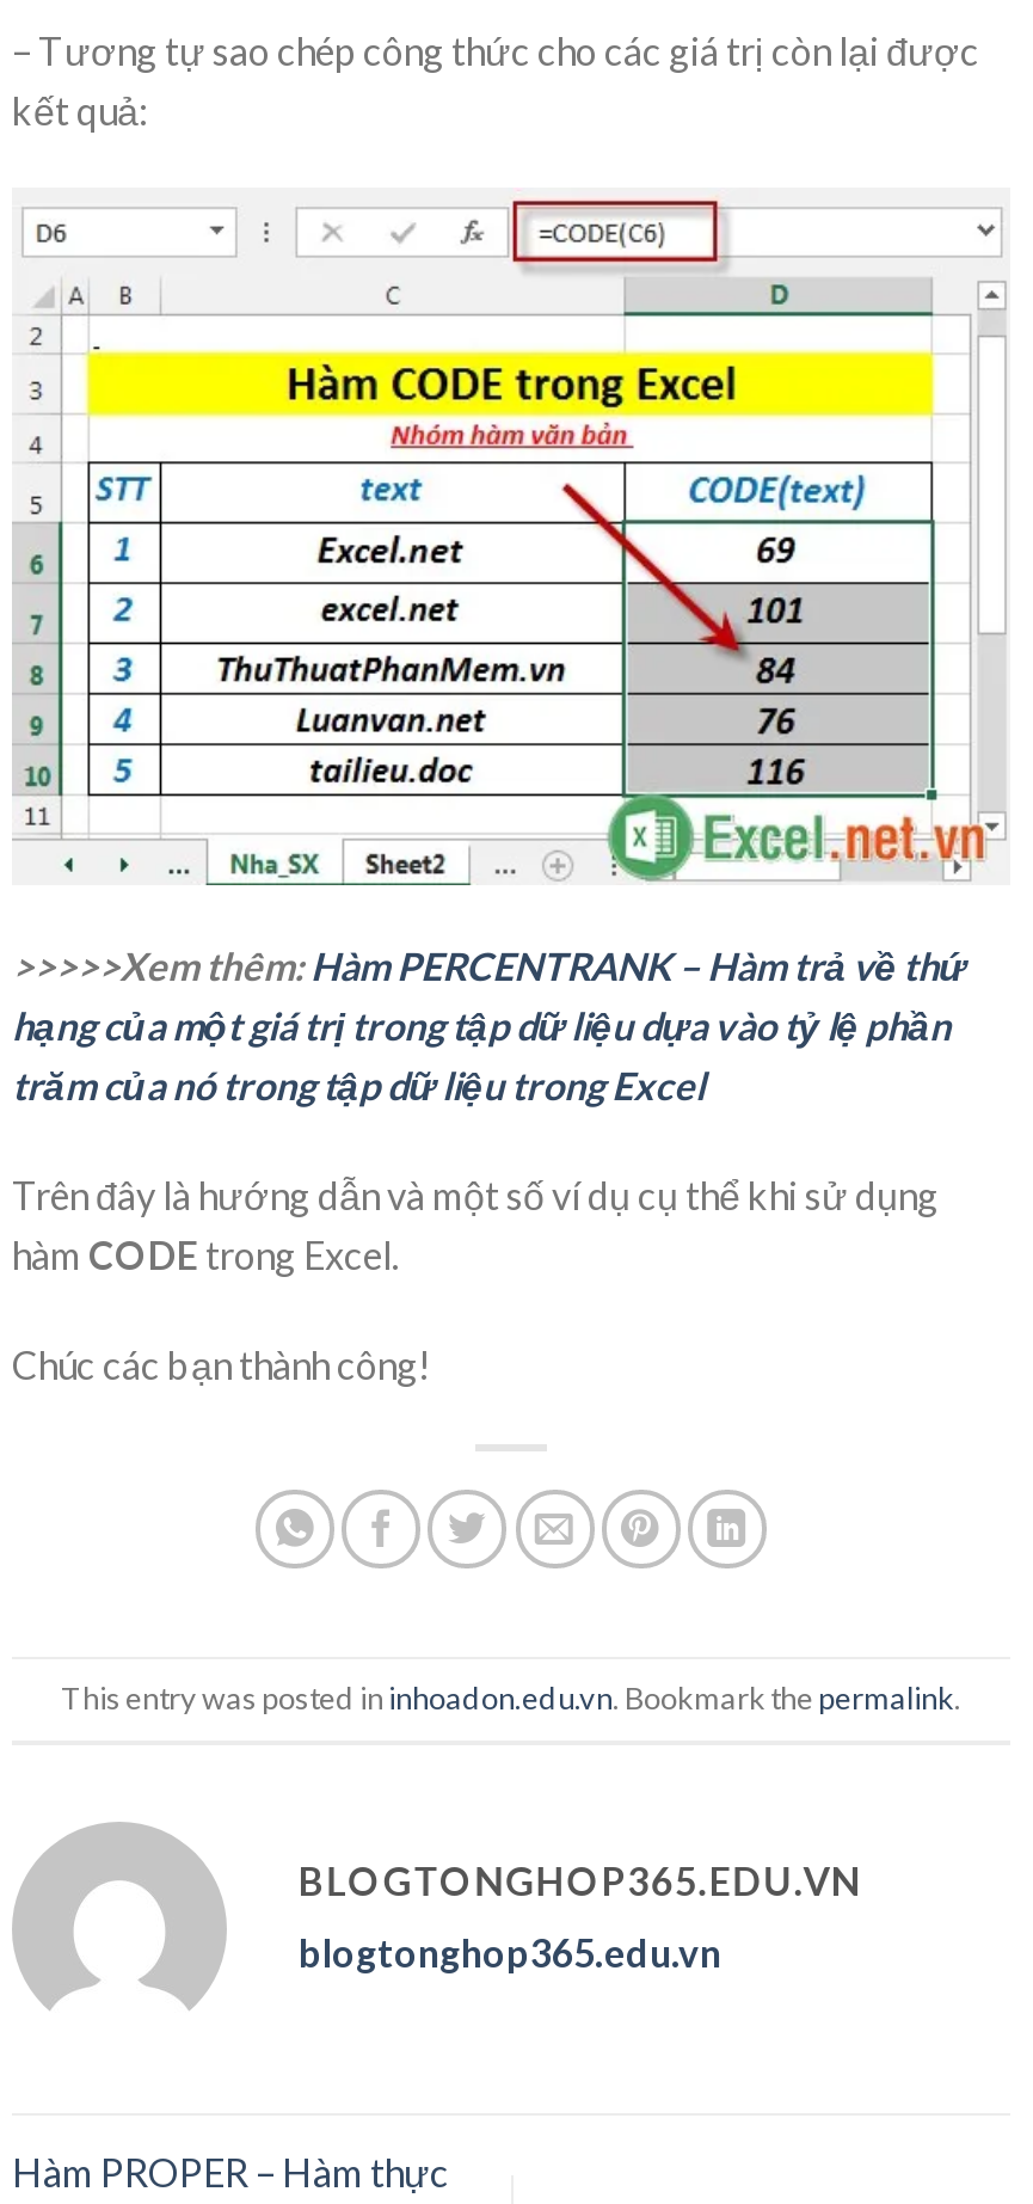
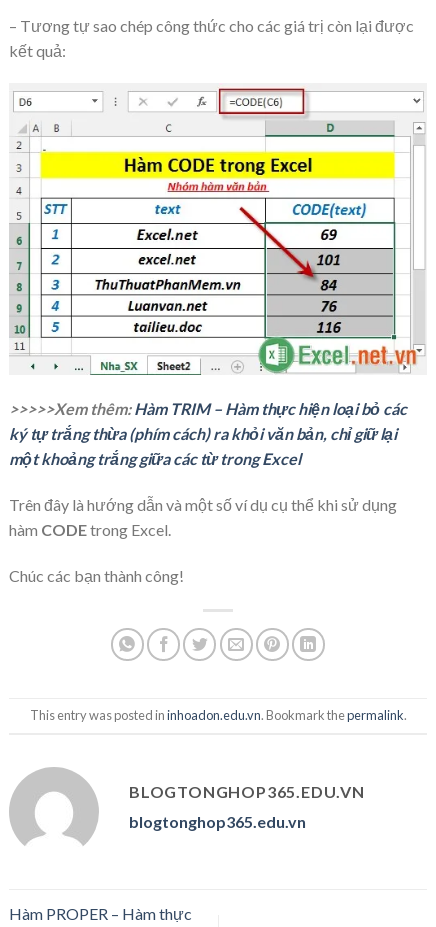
- >>>>>Xem thêm: Hàm PERCENTRANK – Hàm trả về thứ
- hạng của một giá trị trong tập dữ liệu dựa vào tỷ lệ phần
- trăm của nó trong tập dữ liệu trong Excel
+ >>>>>Xem thêm: Hàm TRIM – Hàm thực hiện loại bỏ các
+ ký tự trắng thừa (phím cách) ra khỏi văn bản, chỉ giữ lại
+ một khoảng trắng giữa các từ trong Excel
